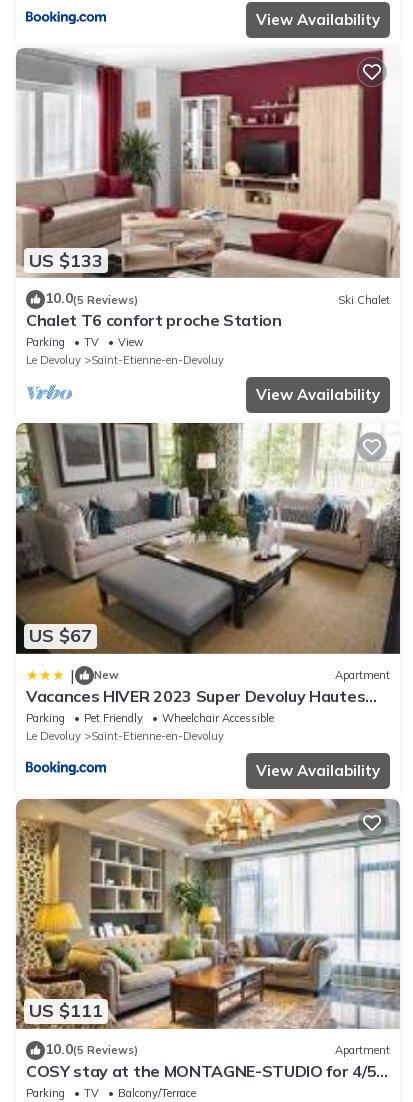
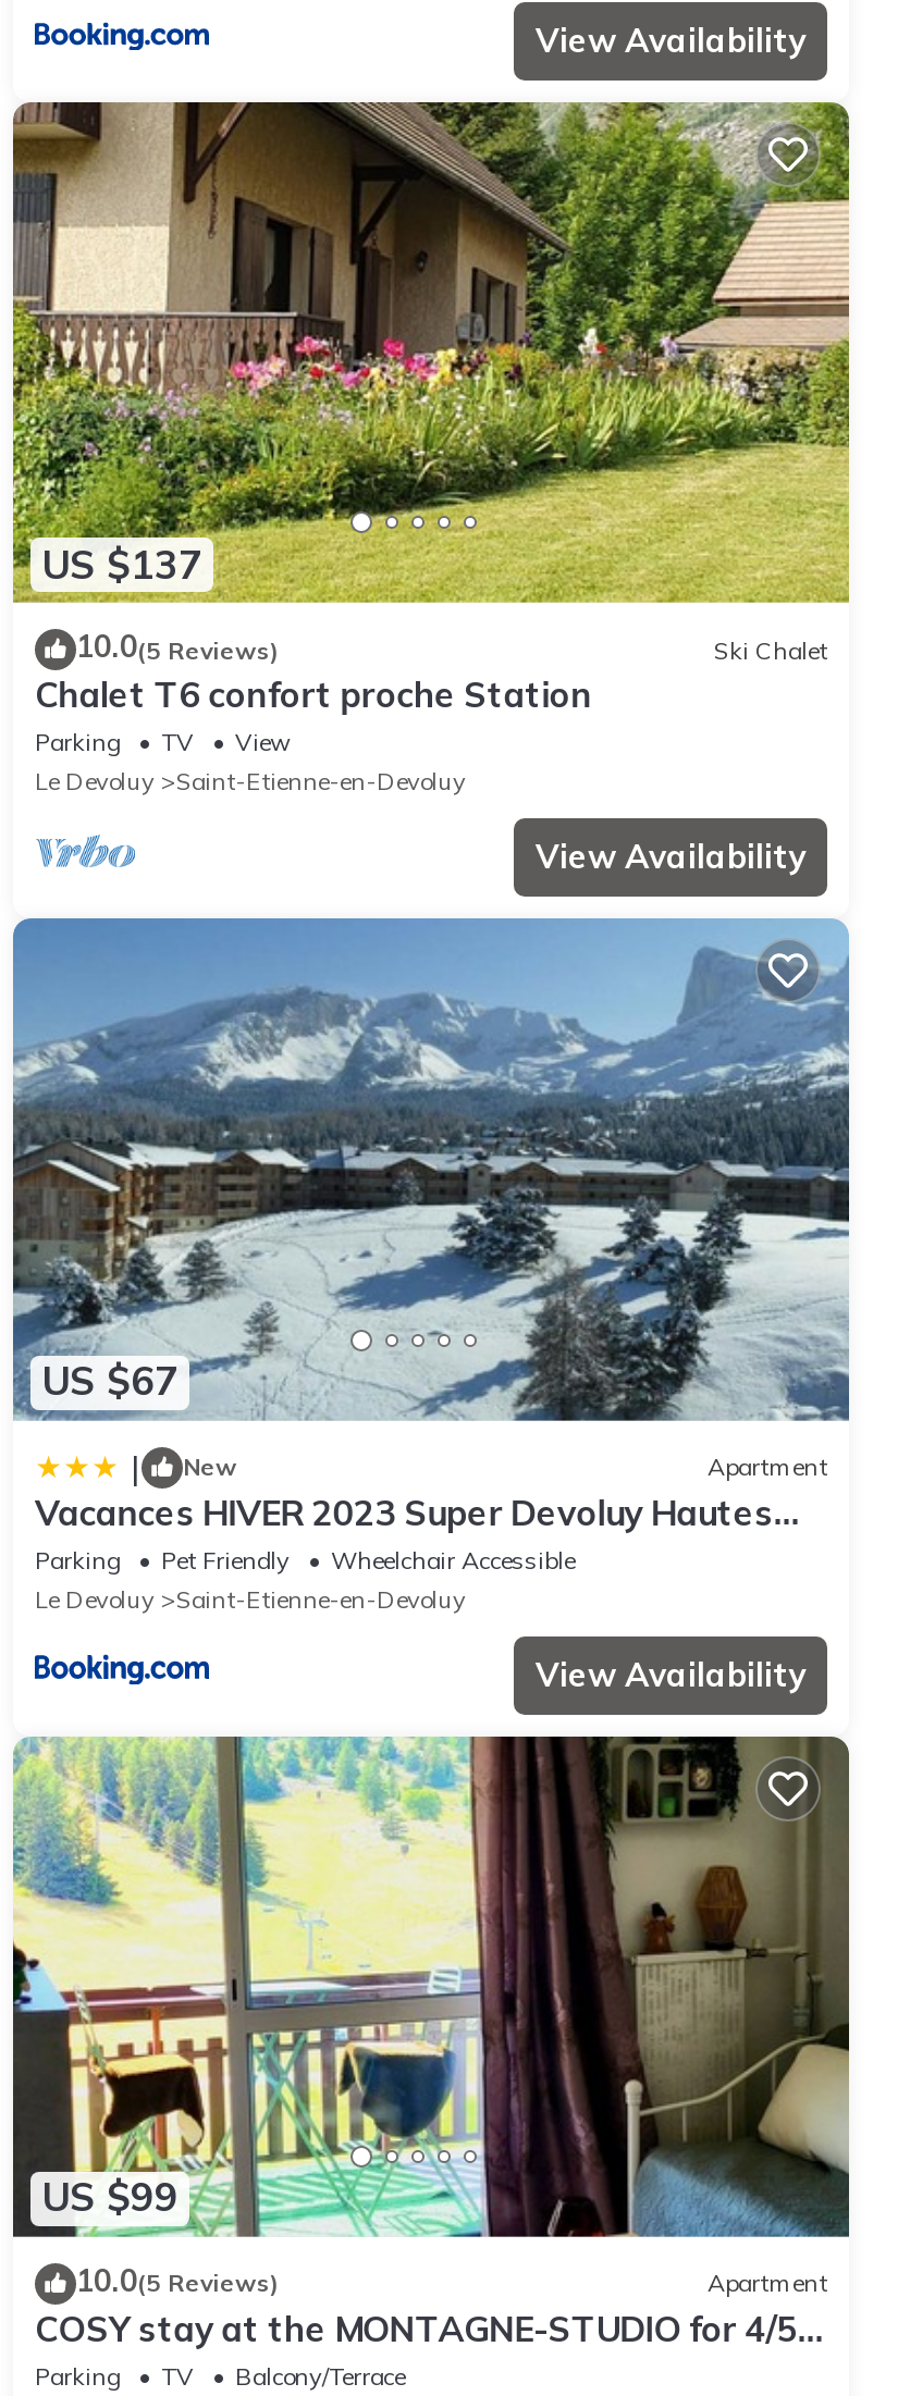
- [image]
- US $133
+ [image]
+ US $137

- [image]
+ [image]

- [image]
- US $111
+ [image]
+ US $99
